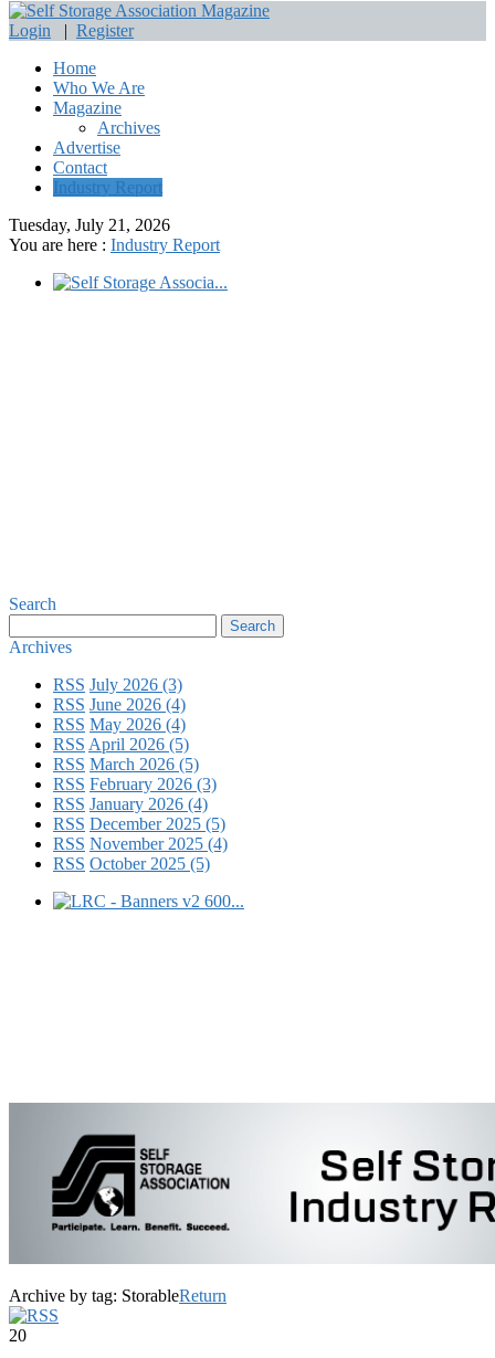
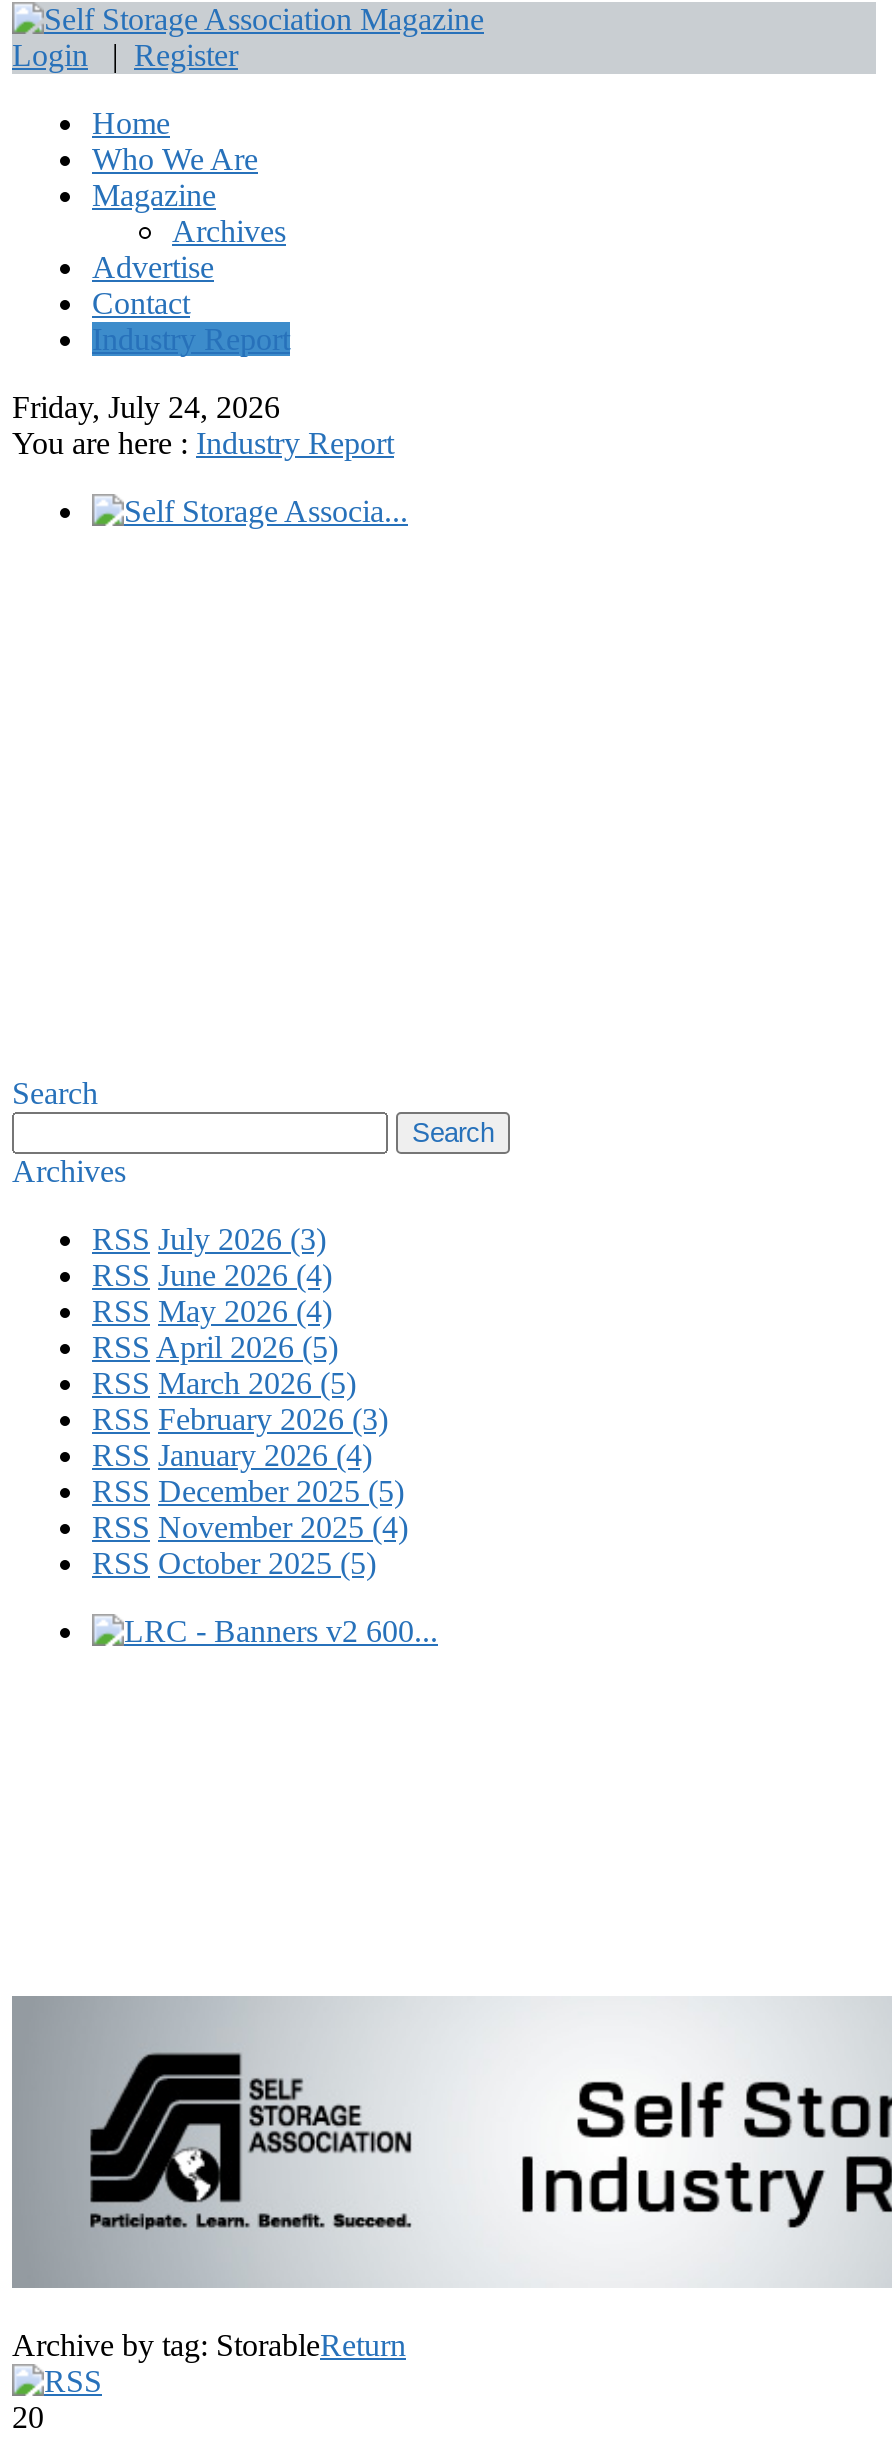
- Tuesday, July 21, 2026
+ Friday, July 24, 2026
